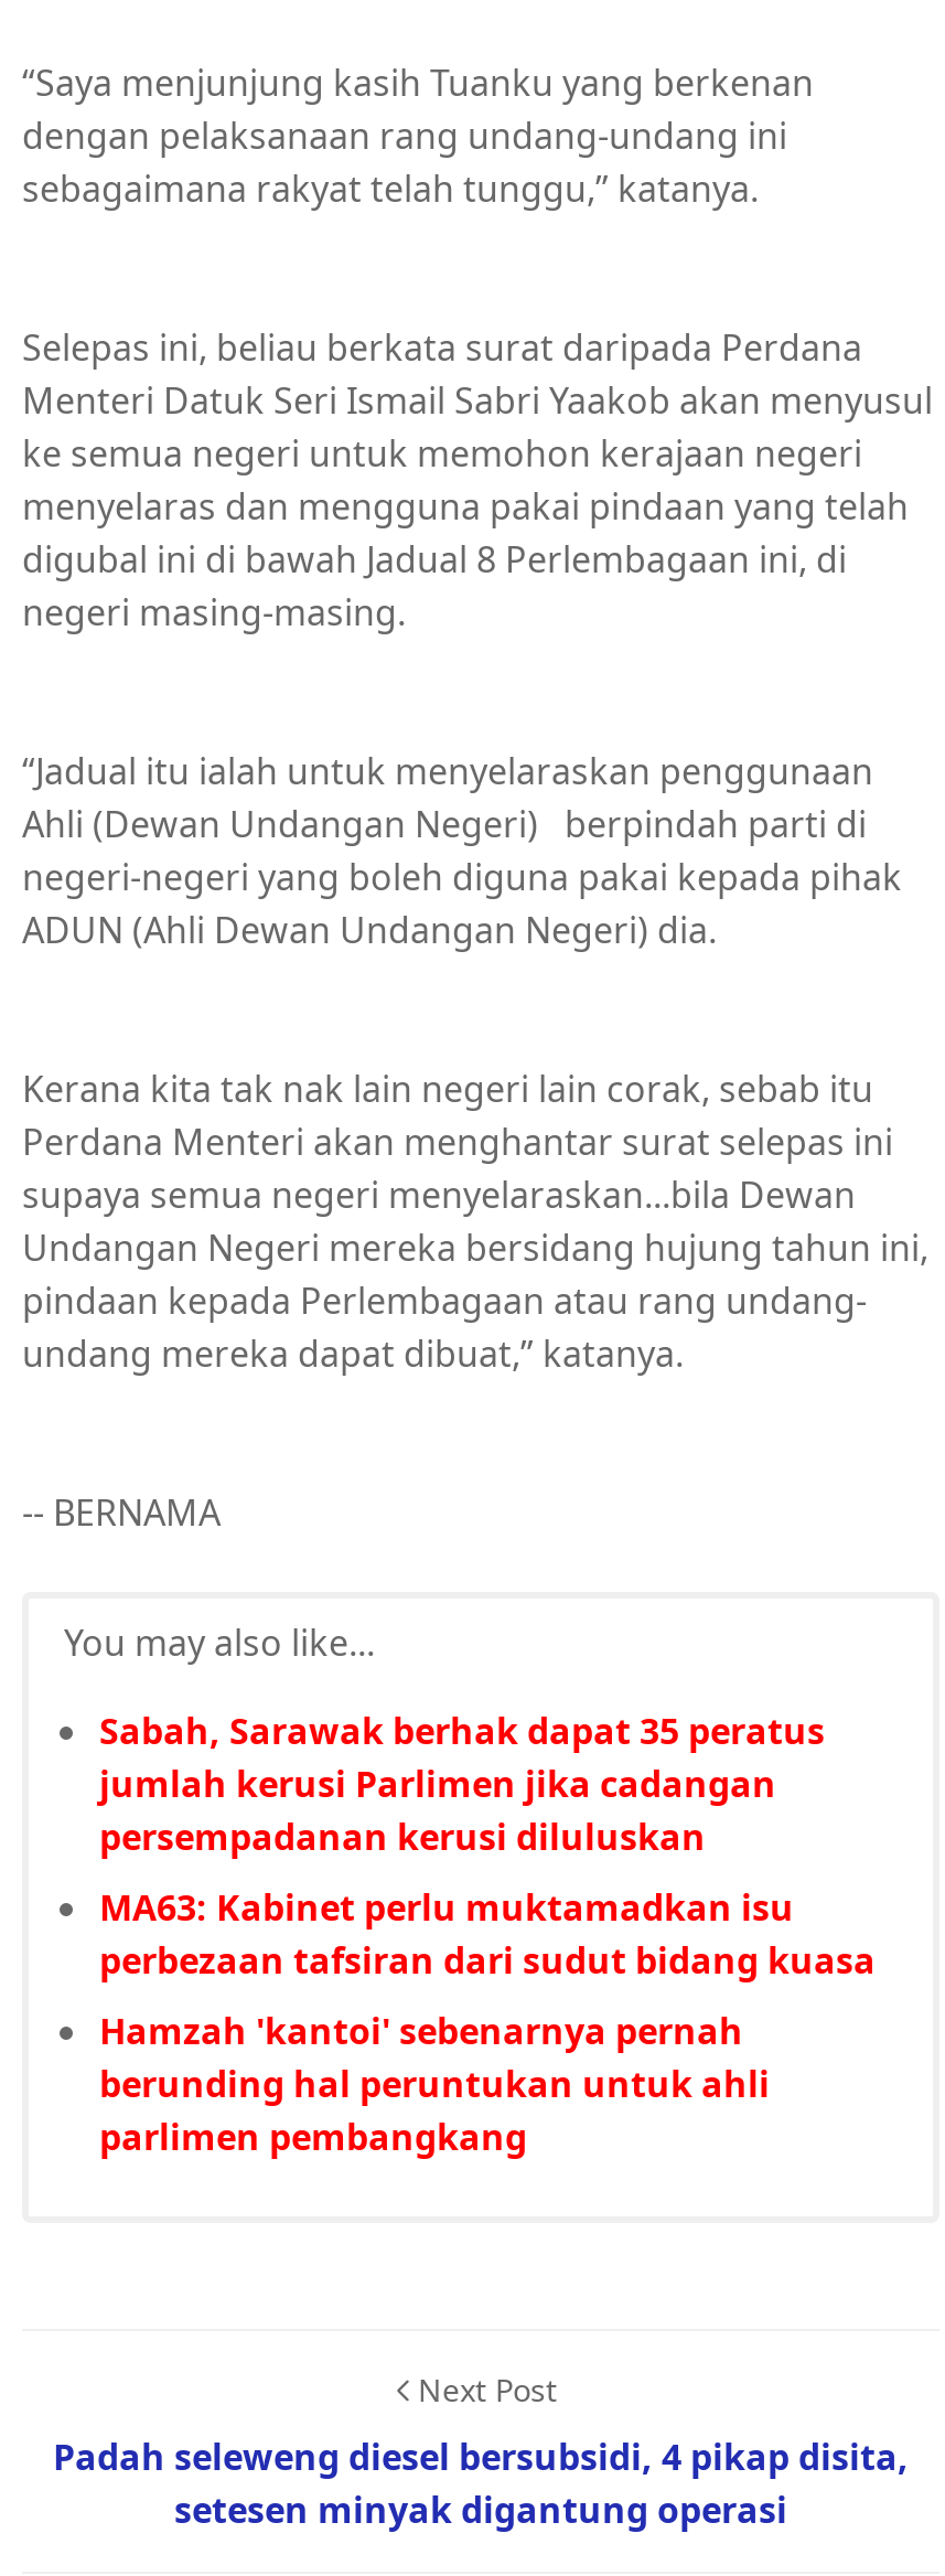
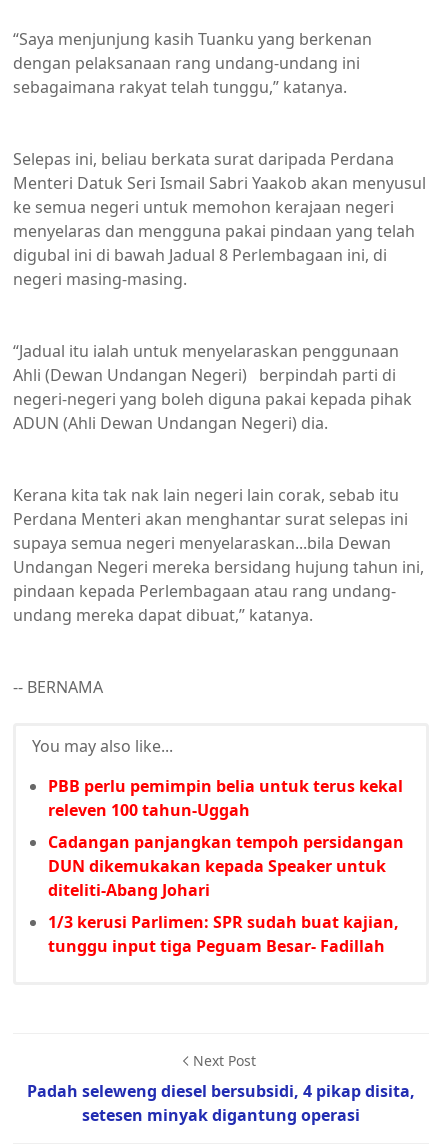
- Sabah, Sarawak berhak dapat 35 peratus
- jumlah kerusi Parlimen jika cadangan
- persempadanan kerusi diluluskan
+ PBB perlu pemimpin belia untuk terus kekal
+ releven 100 tahun-Uggah

- MA63: Kabinet perlu muktamadkan isu
- perbezaan tafsiran dari sudut bidang kuasa
+ Cadangan panjangkan tempoh persidangan
+ DUN dikemukakan kepada Speaker untuk
+ diteliti-Abang Johari

- Hamzah 'kantoi' sebenarnya pernah
- berunding hal peruntukan untuk ahli
- parlimen pembangkang
+ 1/3 kerusi Parlimen: SPR sudah buat kajian,
+ tunggu input tiga Peguam Besar- Fadillah
